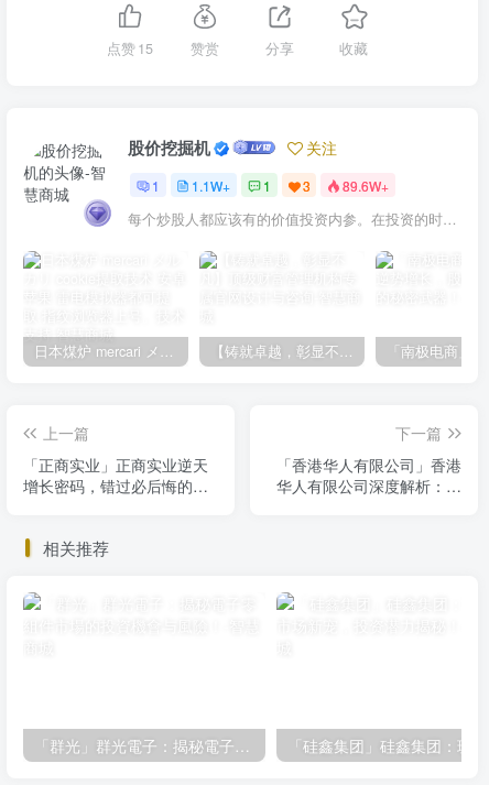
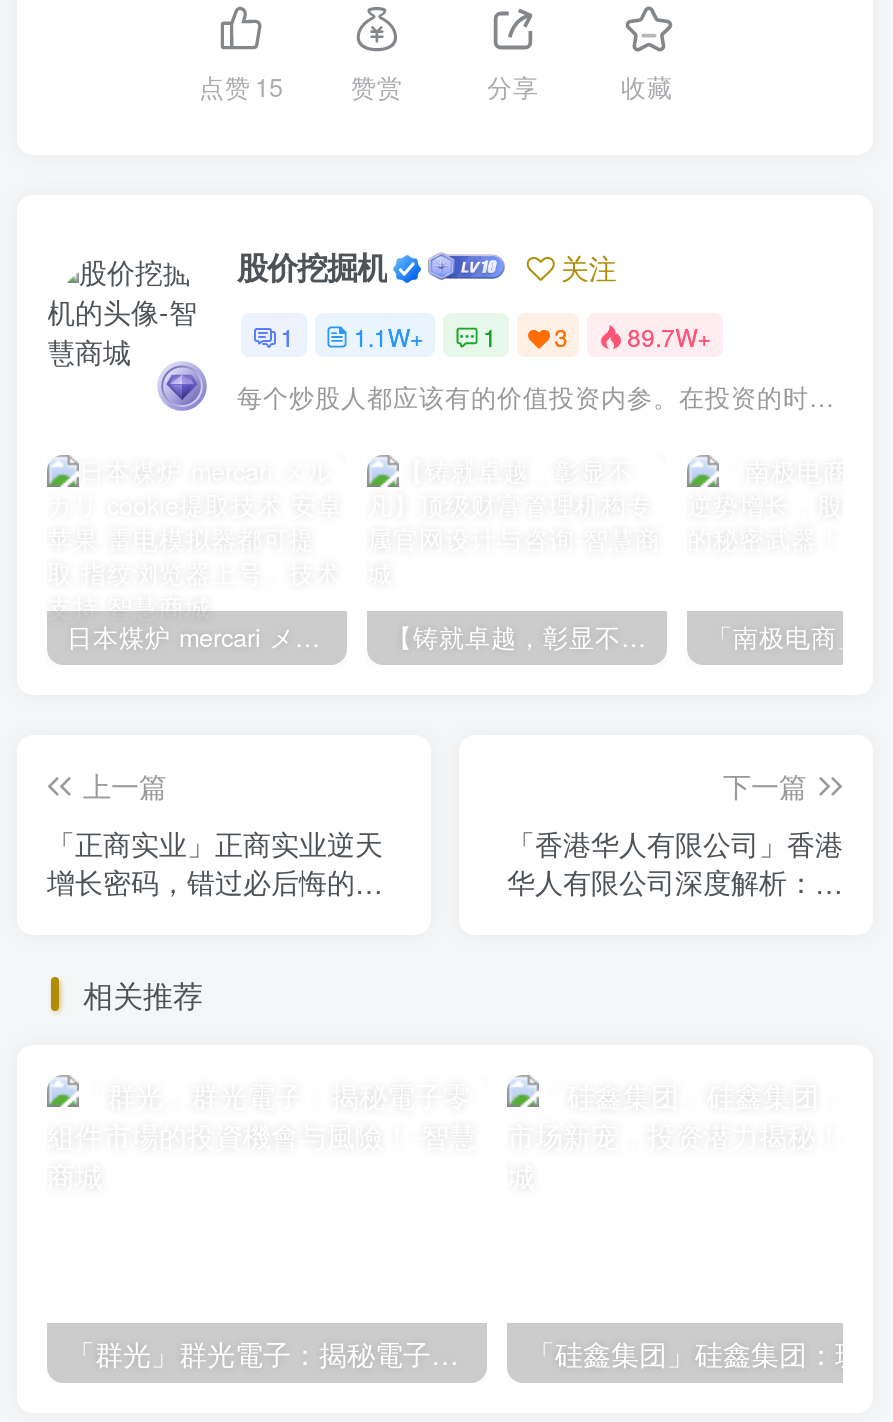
- 1 1.1W+ 1 3 89.6W+
+ 1 1.1W+ 1 3 89.7W+
